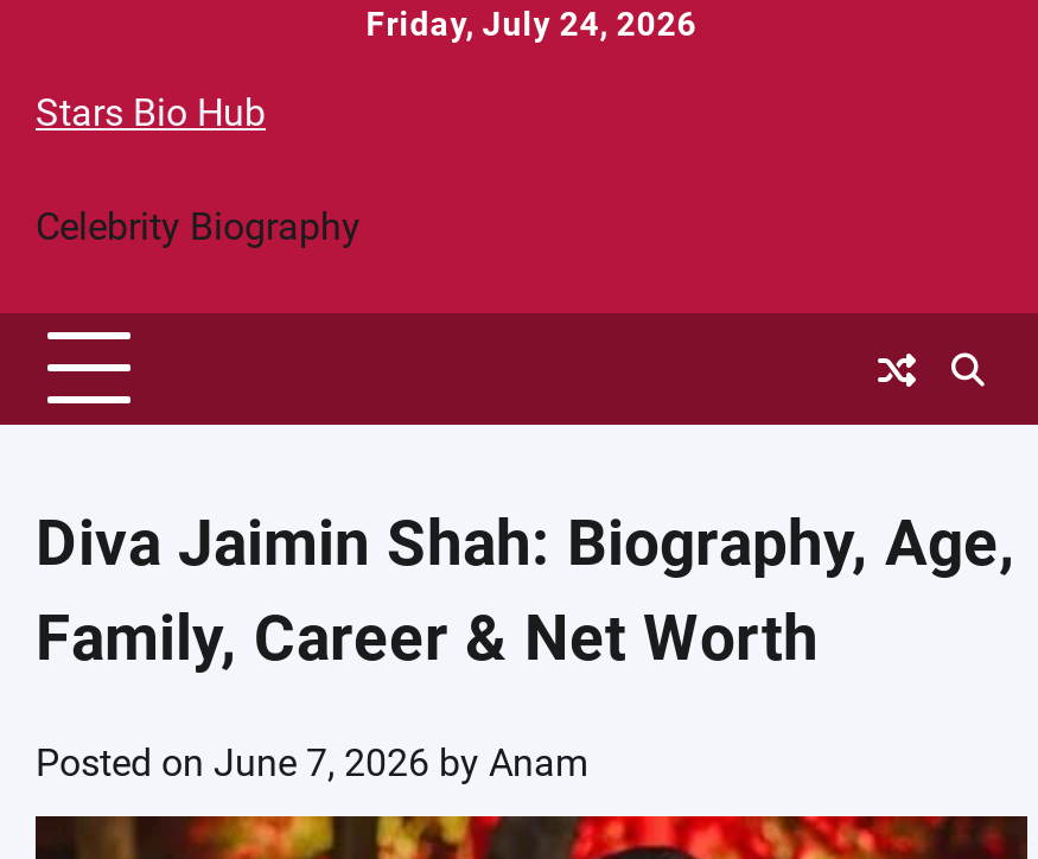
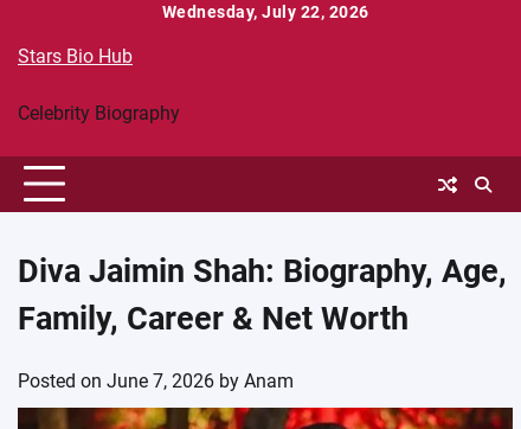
- Friday, July 24, 2026
+ Wednesday, July 22, 2026
